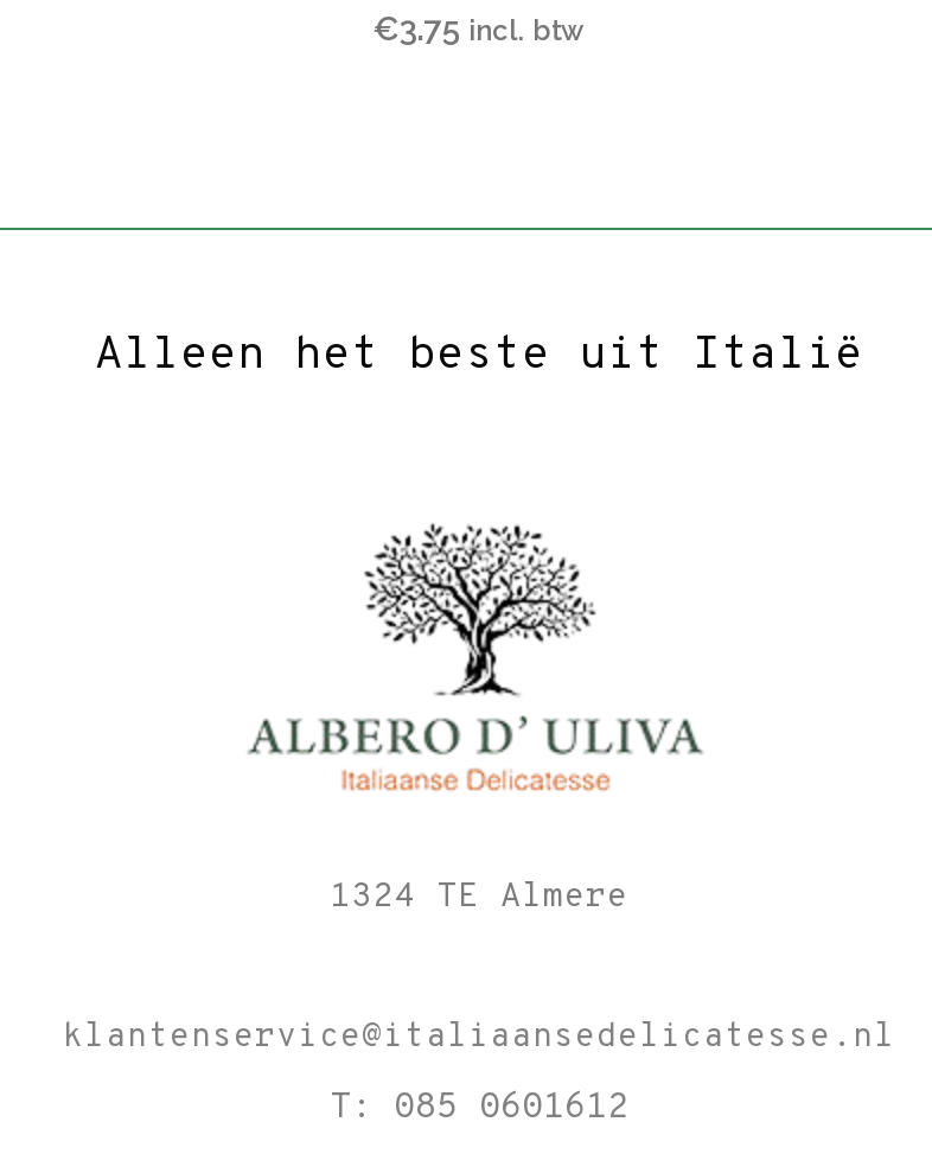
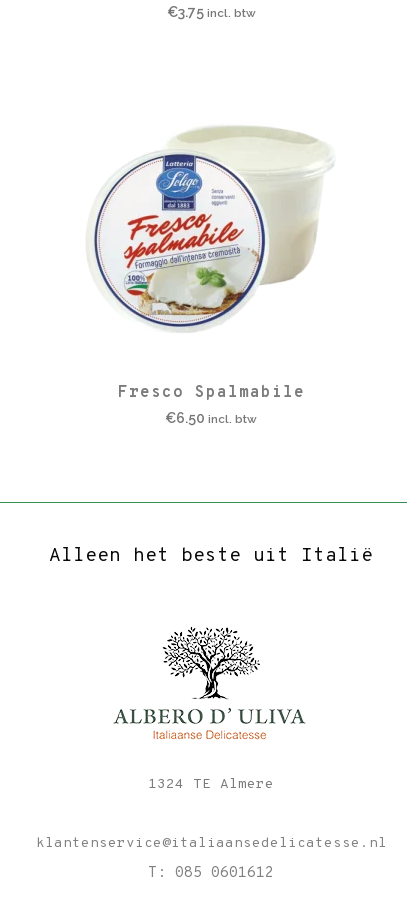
+ [image]

+ Fresco Spalmabile
+ €6.50 incl. btw
